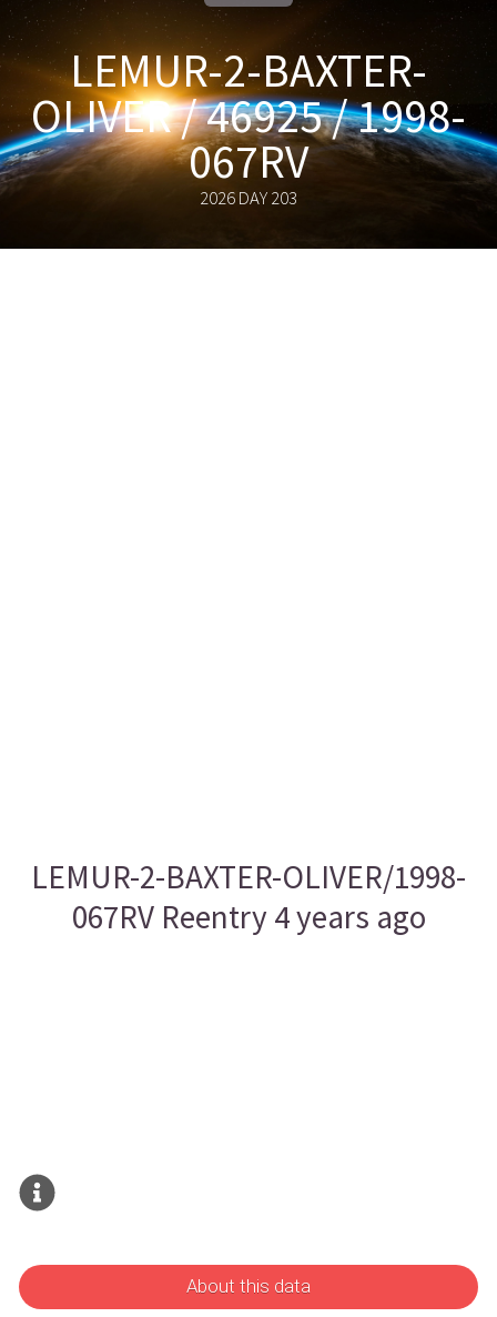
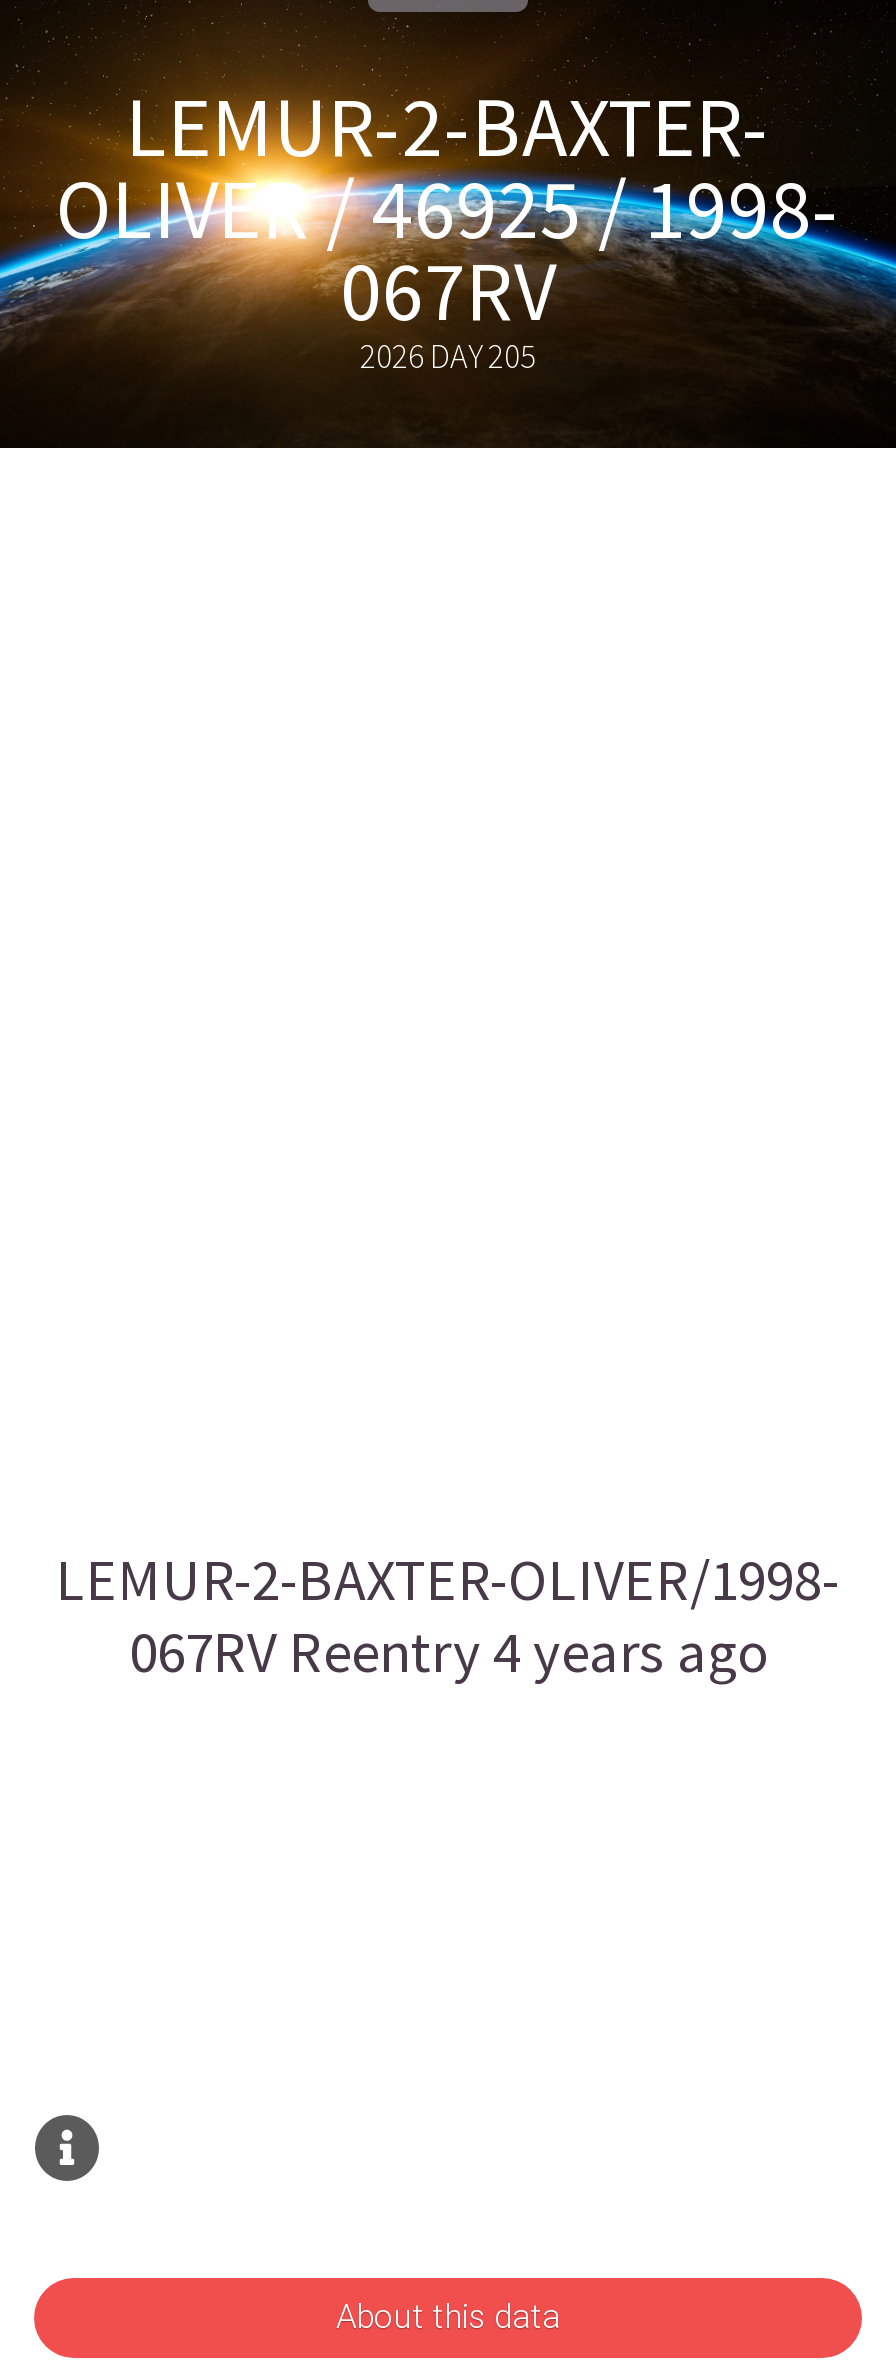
- 2026 DAY 203
+ 2026 DAY 205
